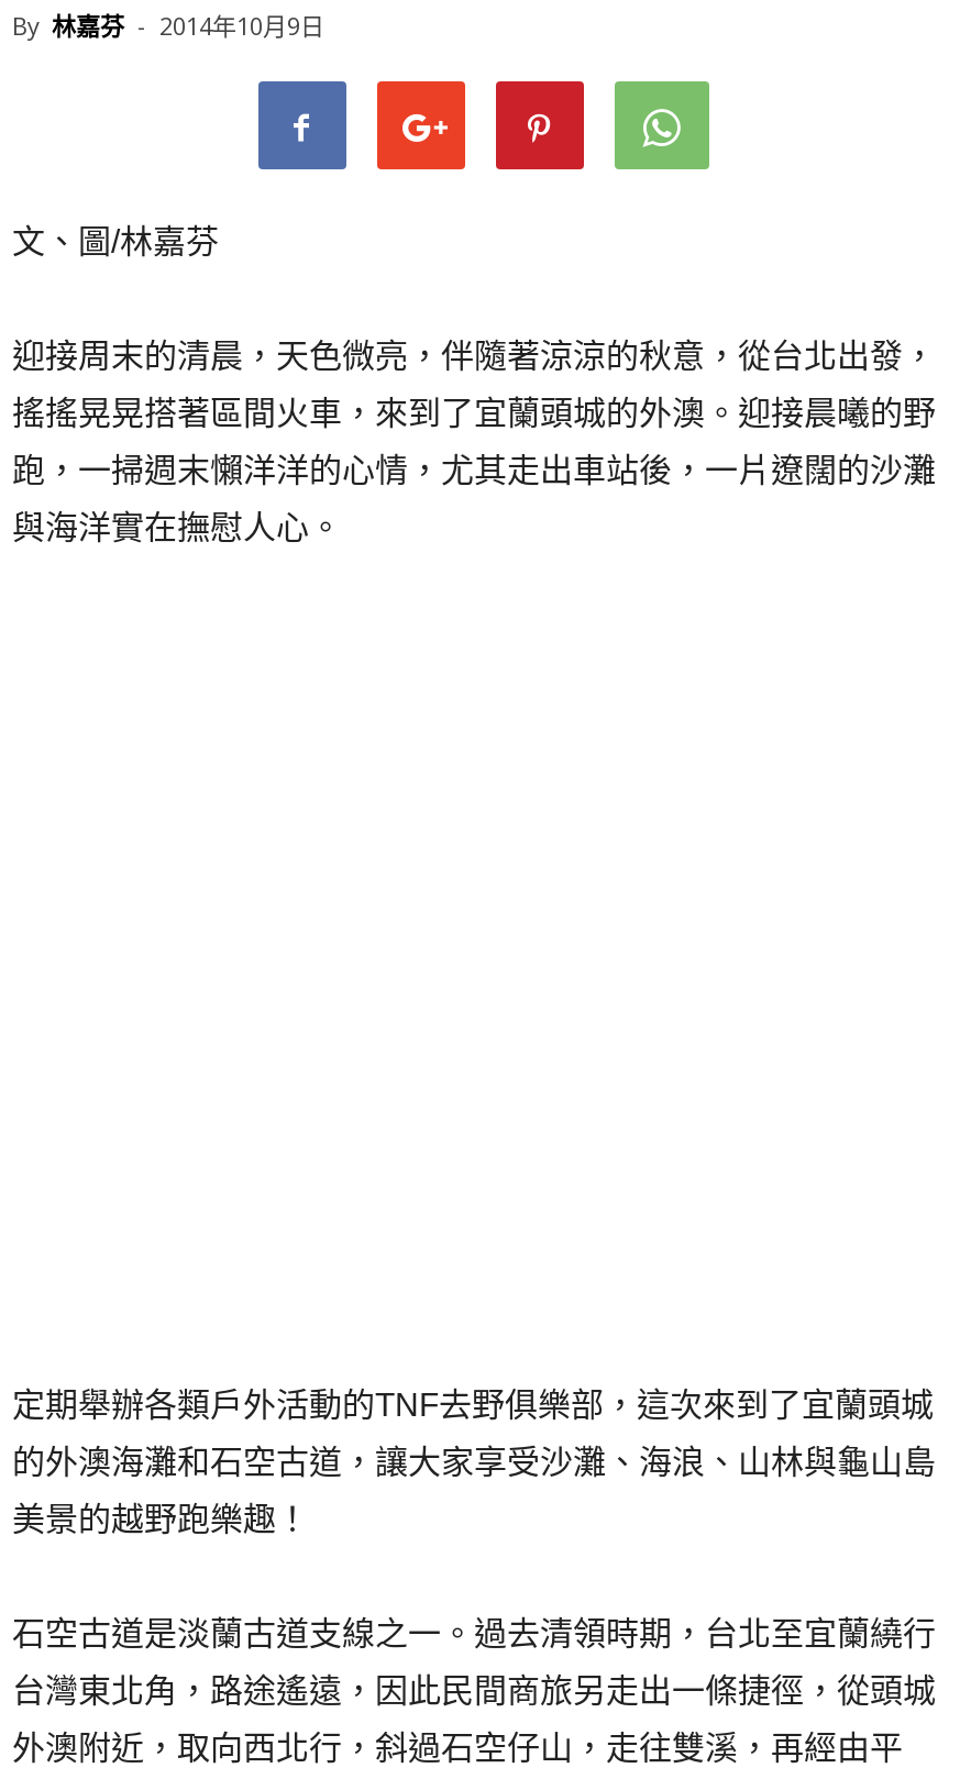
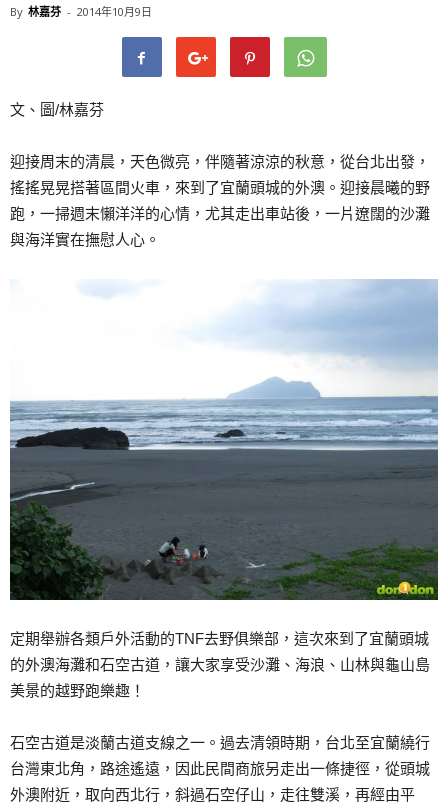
+ [image]
